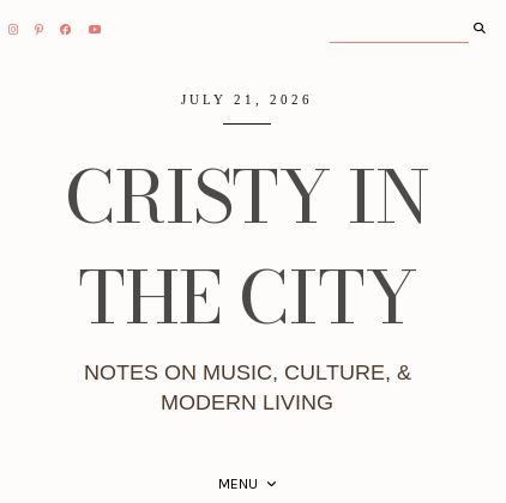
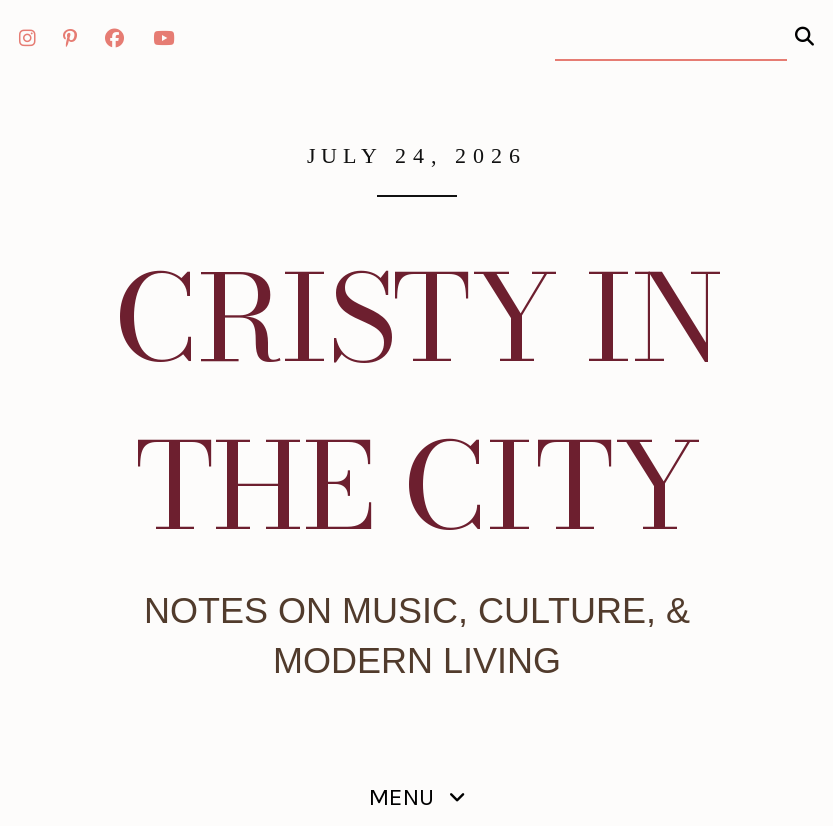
- JULY 21, 2026
+ JULY 24, 2026
